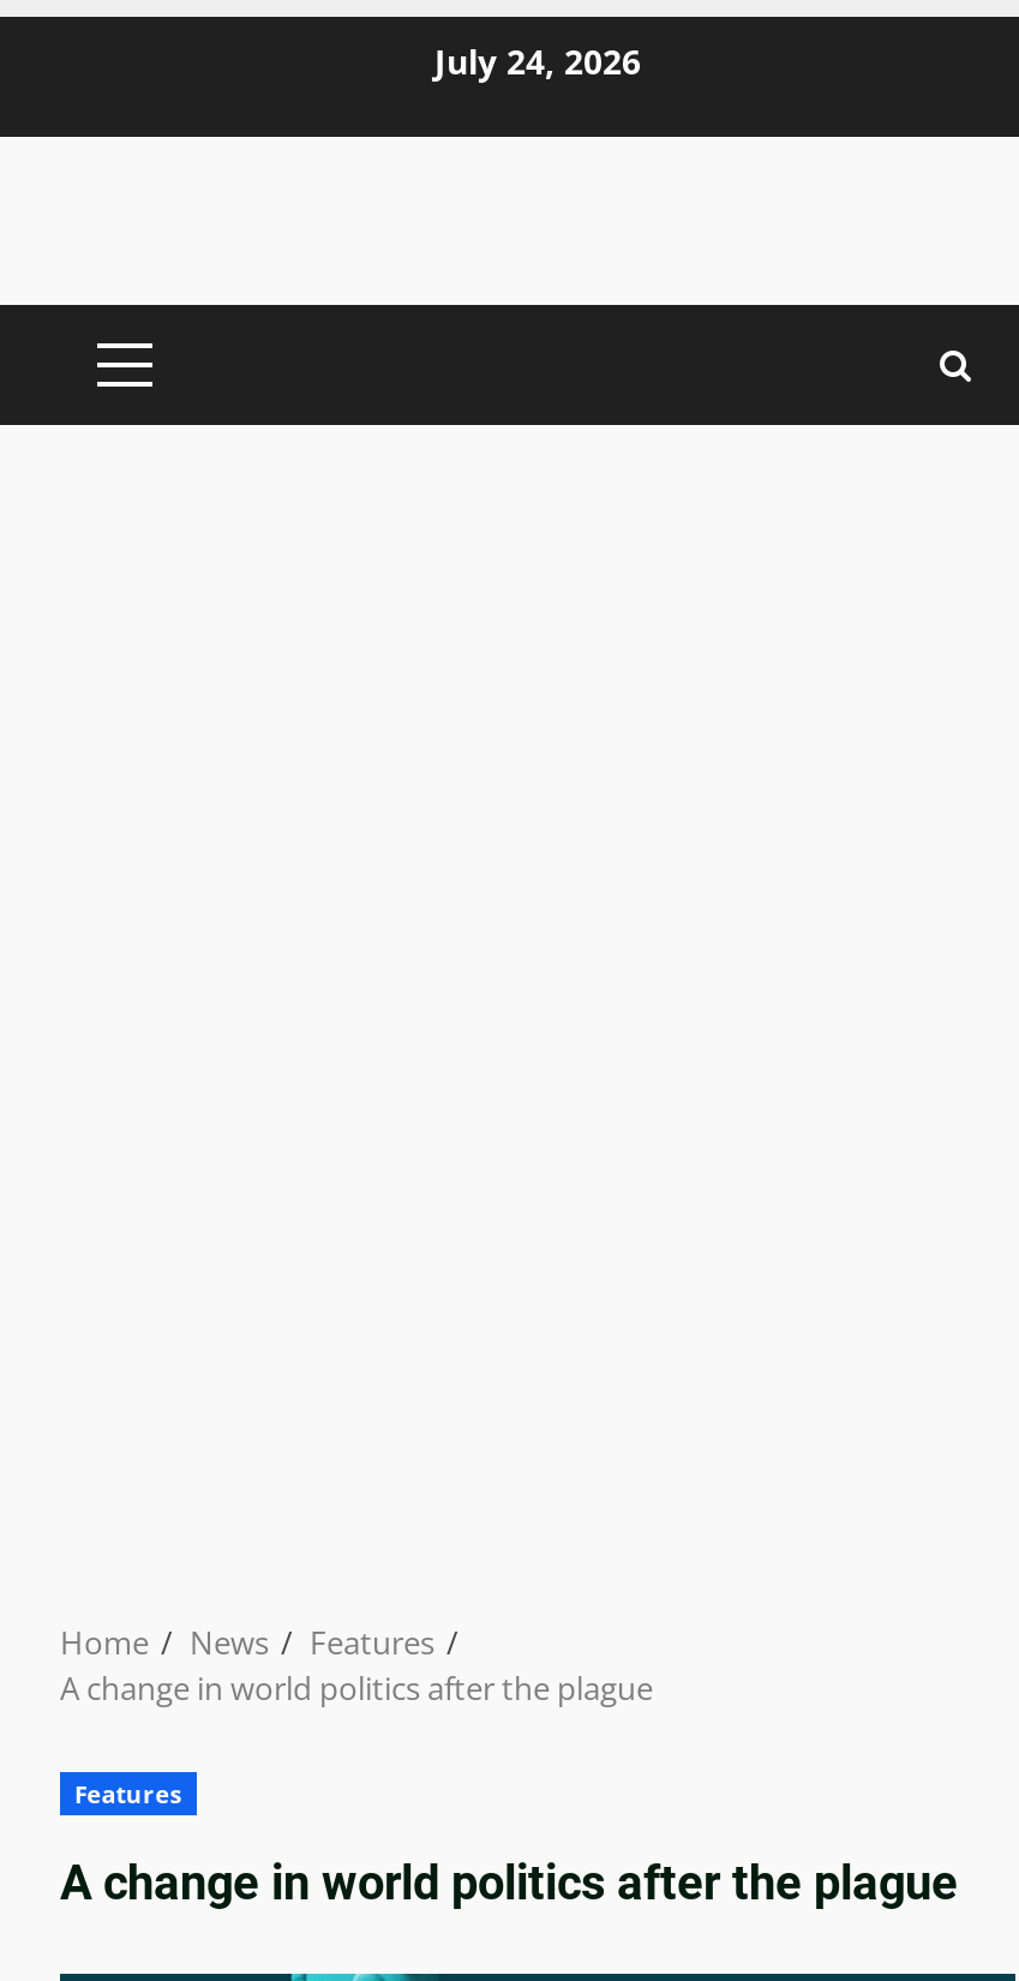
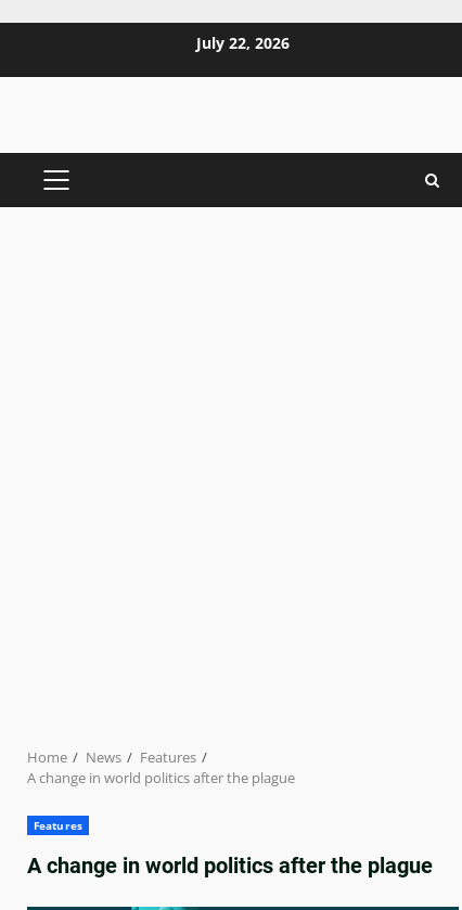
- July 24, 2026
+ July 22, 2026
